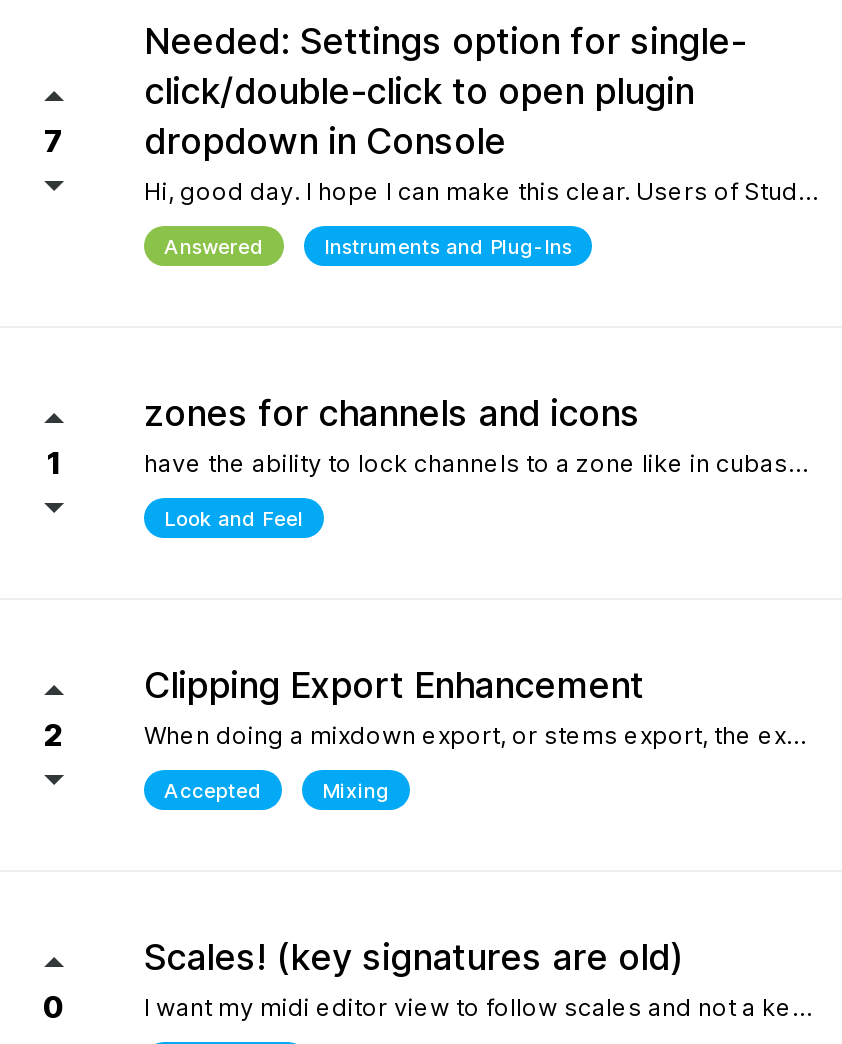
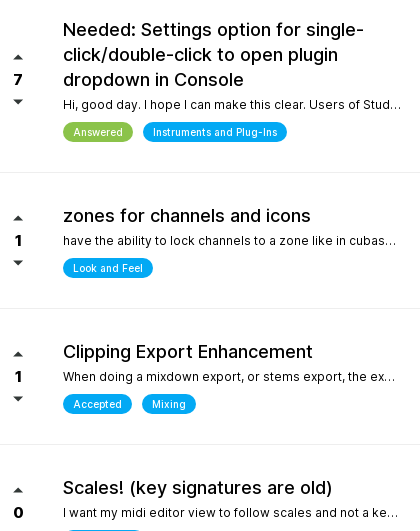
- 2
+ 1
